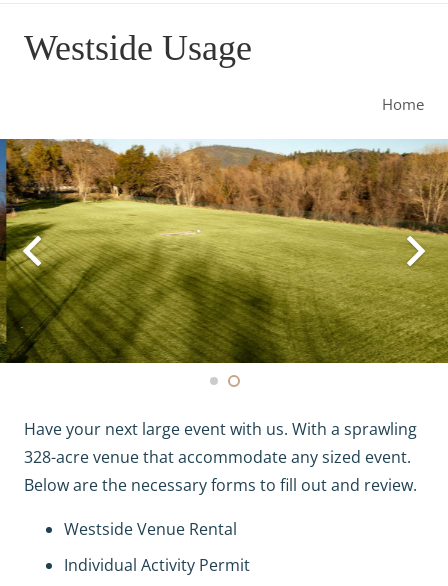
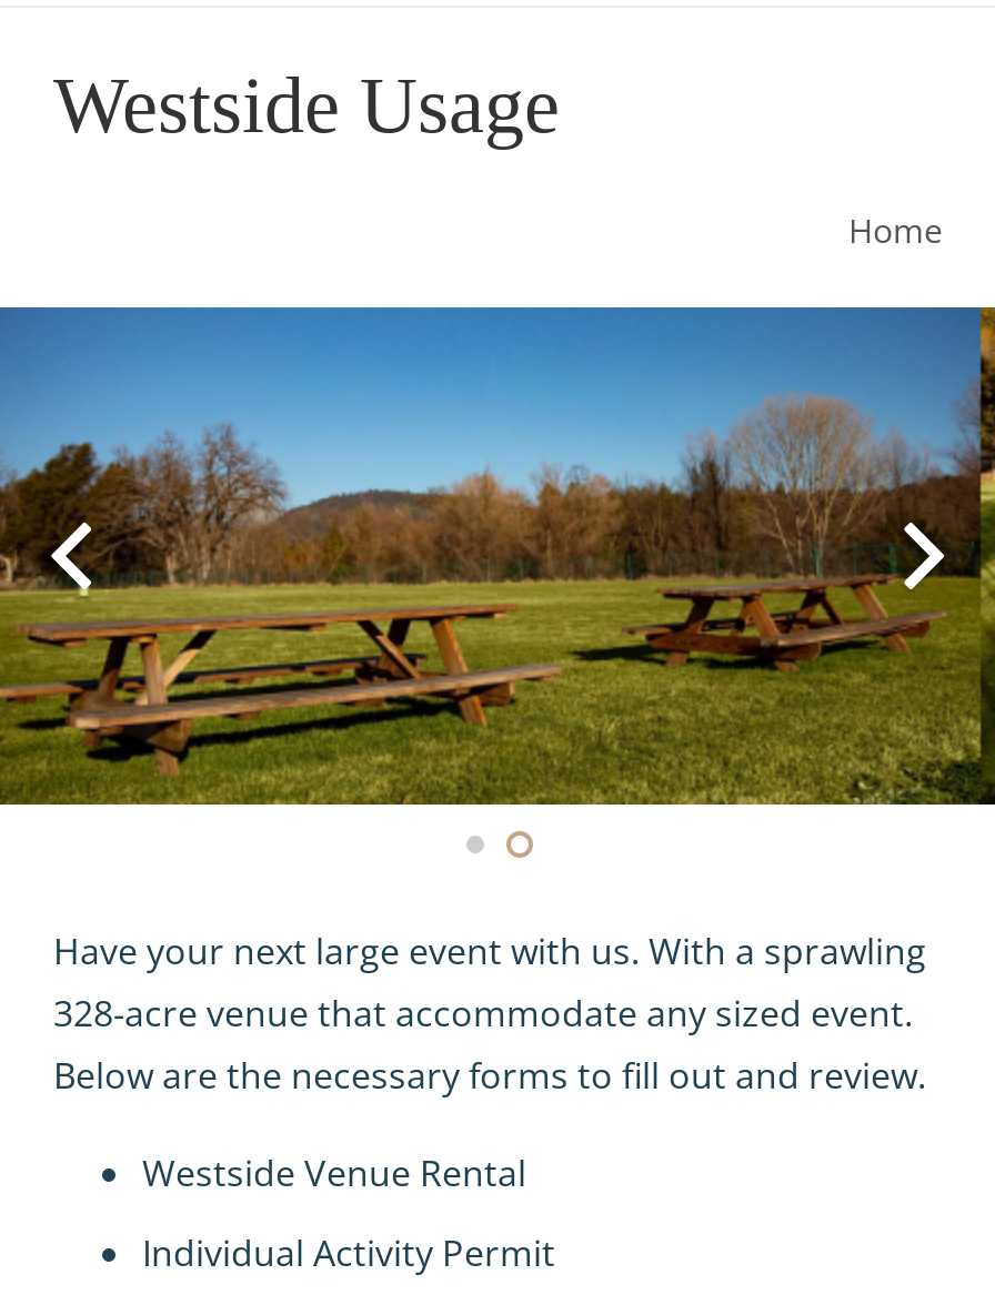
- [image]
+ [image]
